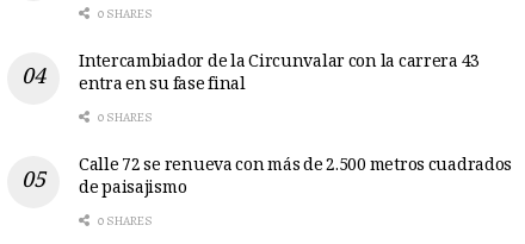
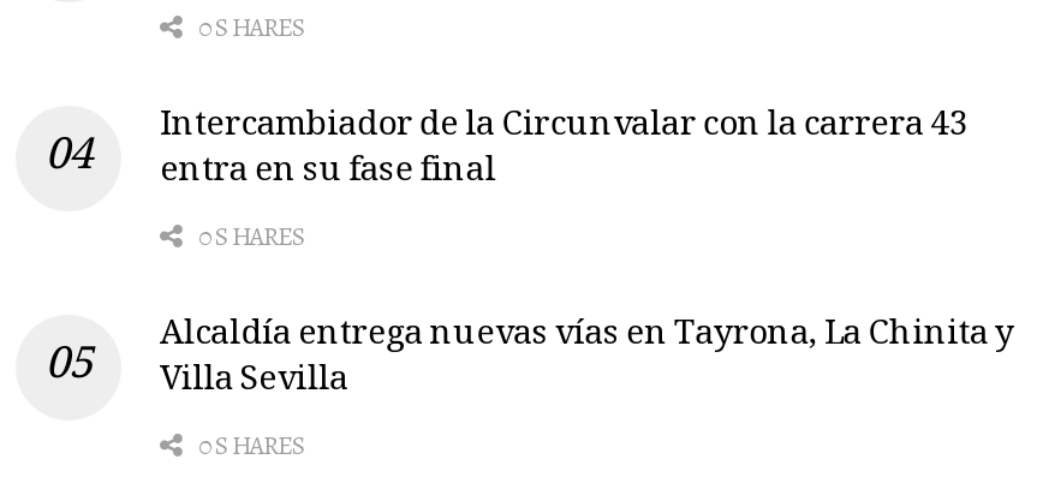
- Calle 72 se renueva con más de 2.500 metros cuadrados
- de paisajismo
+ Alcaldía entrega nuevas vías en Tayrona, La Chinita y
+ Villa Sevilla
